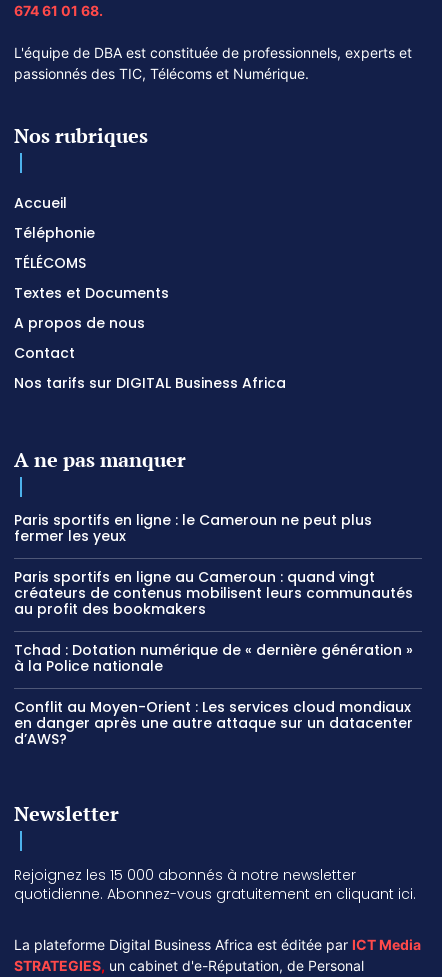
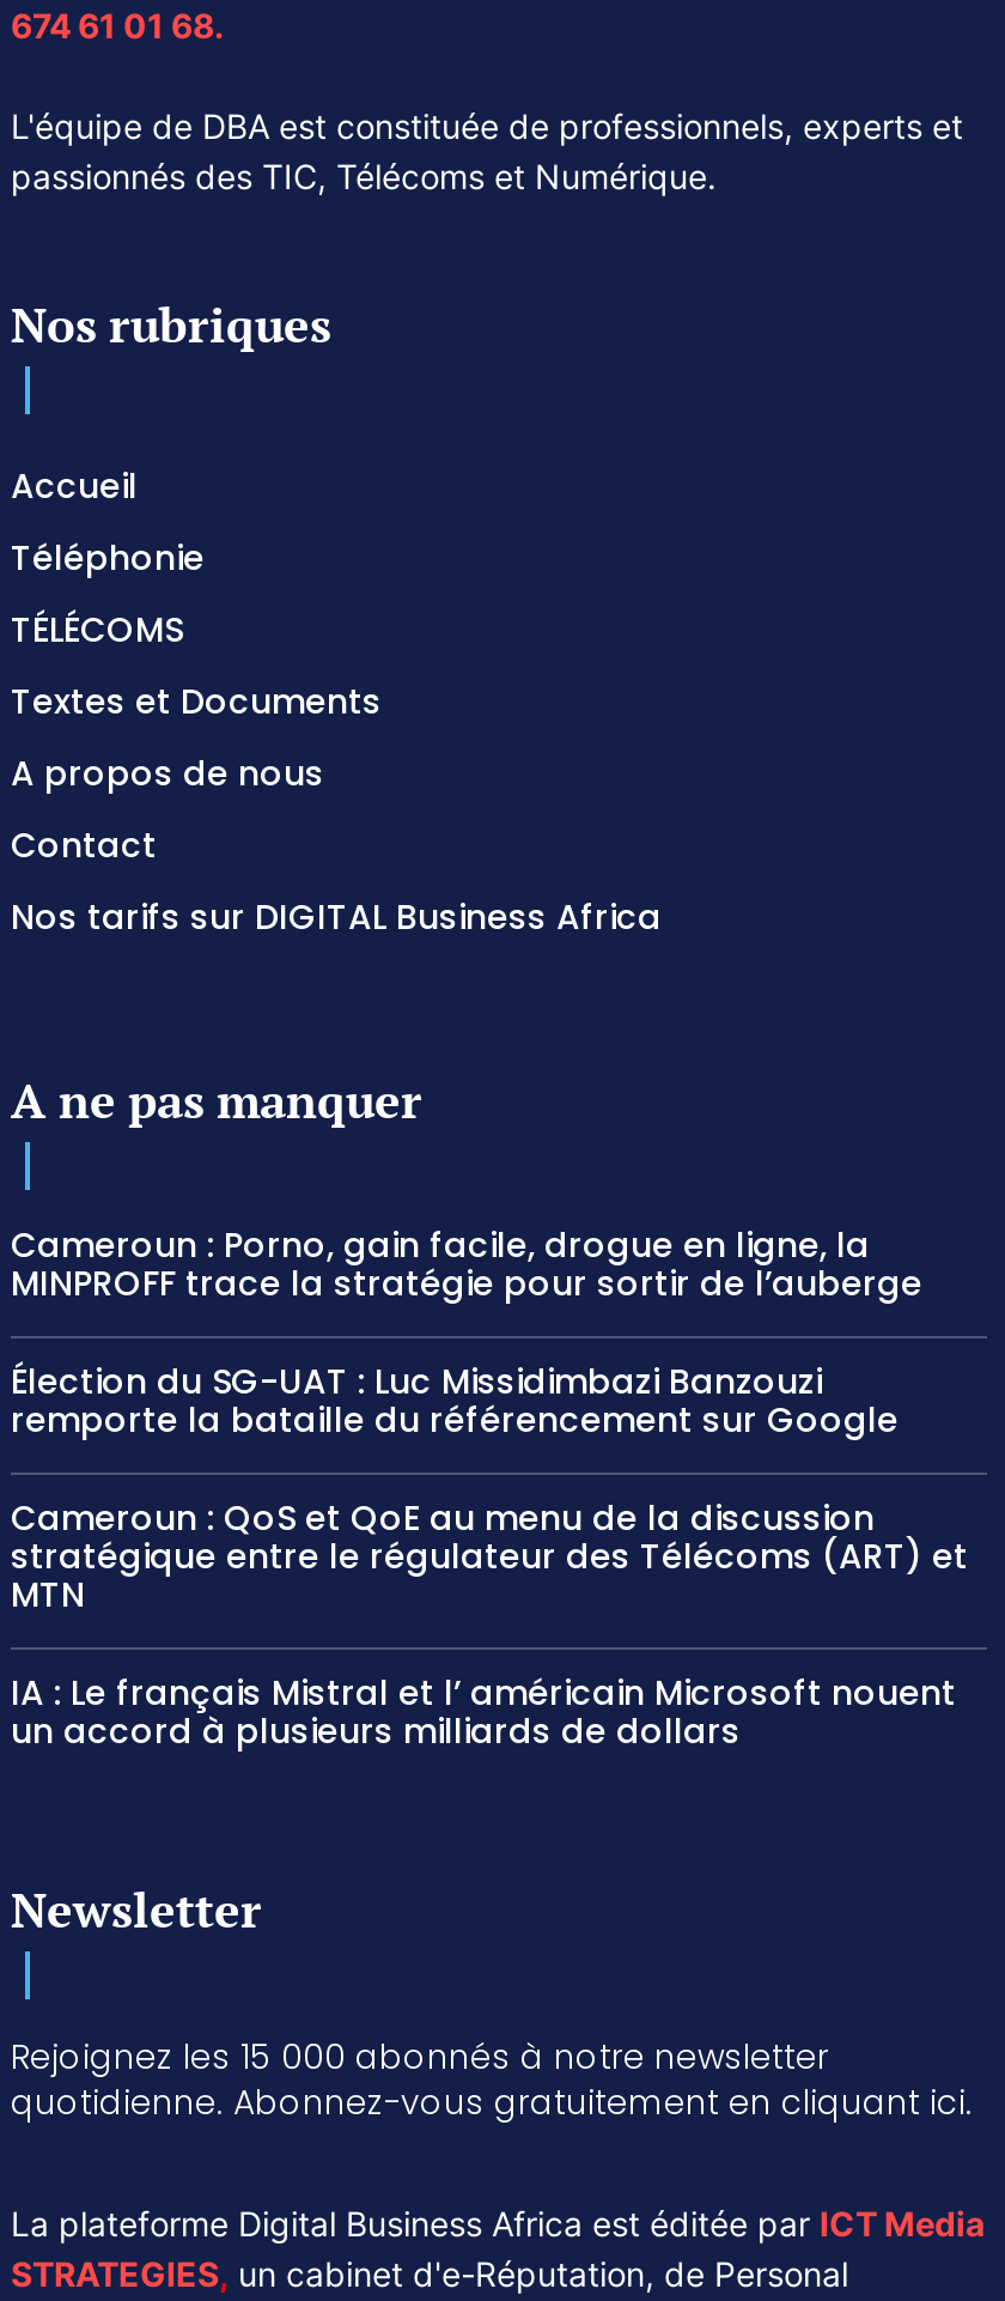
- Paris sportifs en ligne : le Cameroun ne peut plus
- fermer les yeux
+ Cameroun : Porno, gain facile, drogue en ligne, la
+ MINPROFF trace la stratégie pour sortir de l’auberge

- Paris sportifs en ligne au Cameroun : quand vingt
- créateurs de contenus mobilisent leurs communautés
- au profit des bookmakers
+ Élection du SG-UAT : Luc Missidimbazi Banzouzi
+ remporte la bataille du référencement sur Google

- Tchad : Dotation numérique de « dernière génération »
- à la Police nationale
+ Cameroun : QoS et QoE au menu de la discussion
+ stratégique entre le régulateur des Télécoms (ART) et
+ MTN

- Conflit au Moyen-Orient : Les services cloud mondiaux
- en danger après une autre attaque sur un datacenter
- d’AWS?
+ IA : Le français Mistral et l’ américain Microsoft nouent
+ un accord à plusieurs milliards de dollars
